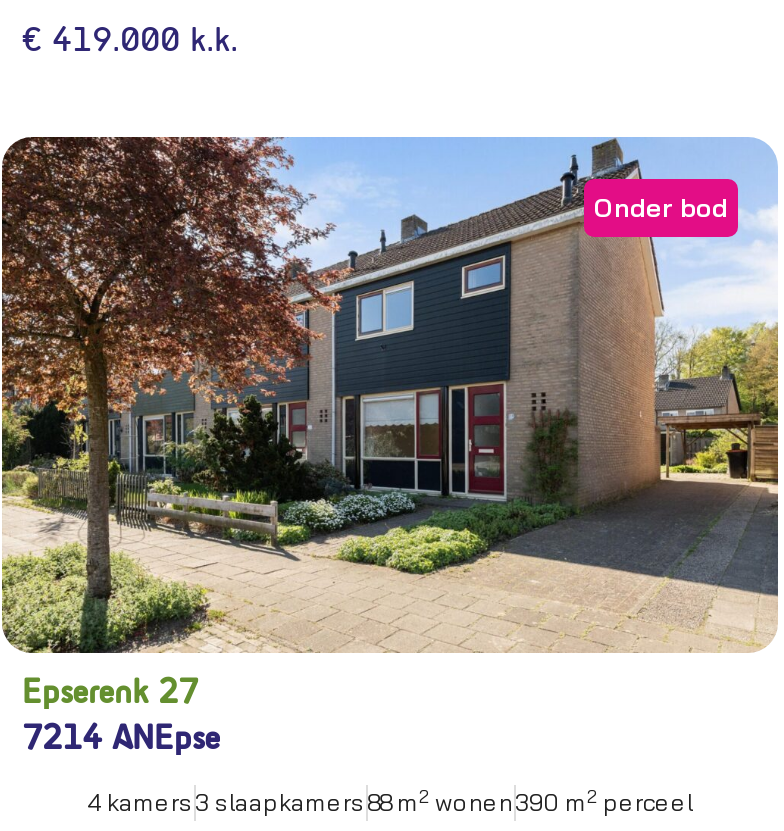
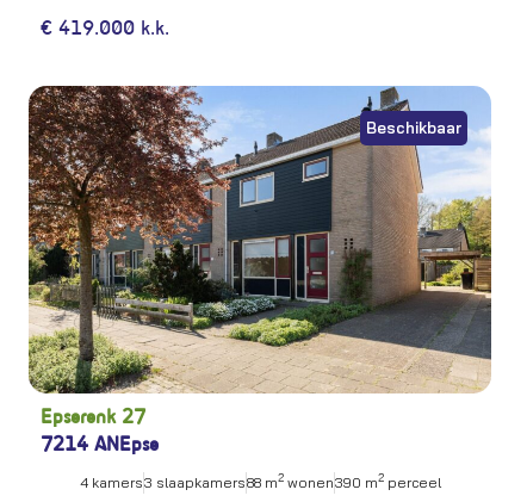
- Onder bod
+ Beschikbaar
